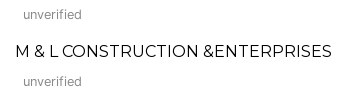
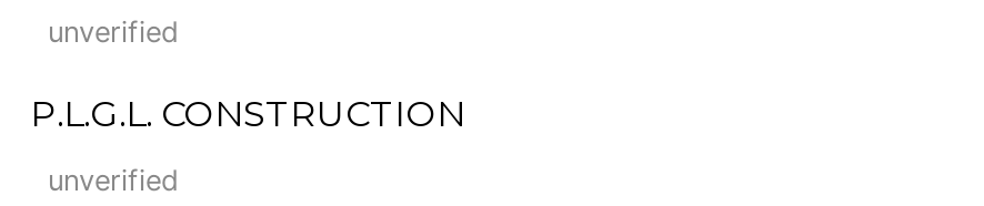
- M & L CONSTRUCTION &ENTERPRISES
+ P.L.G.L. CONSTRUCTION
